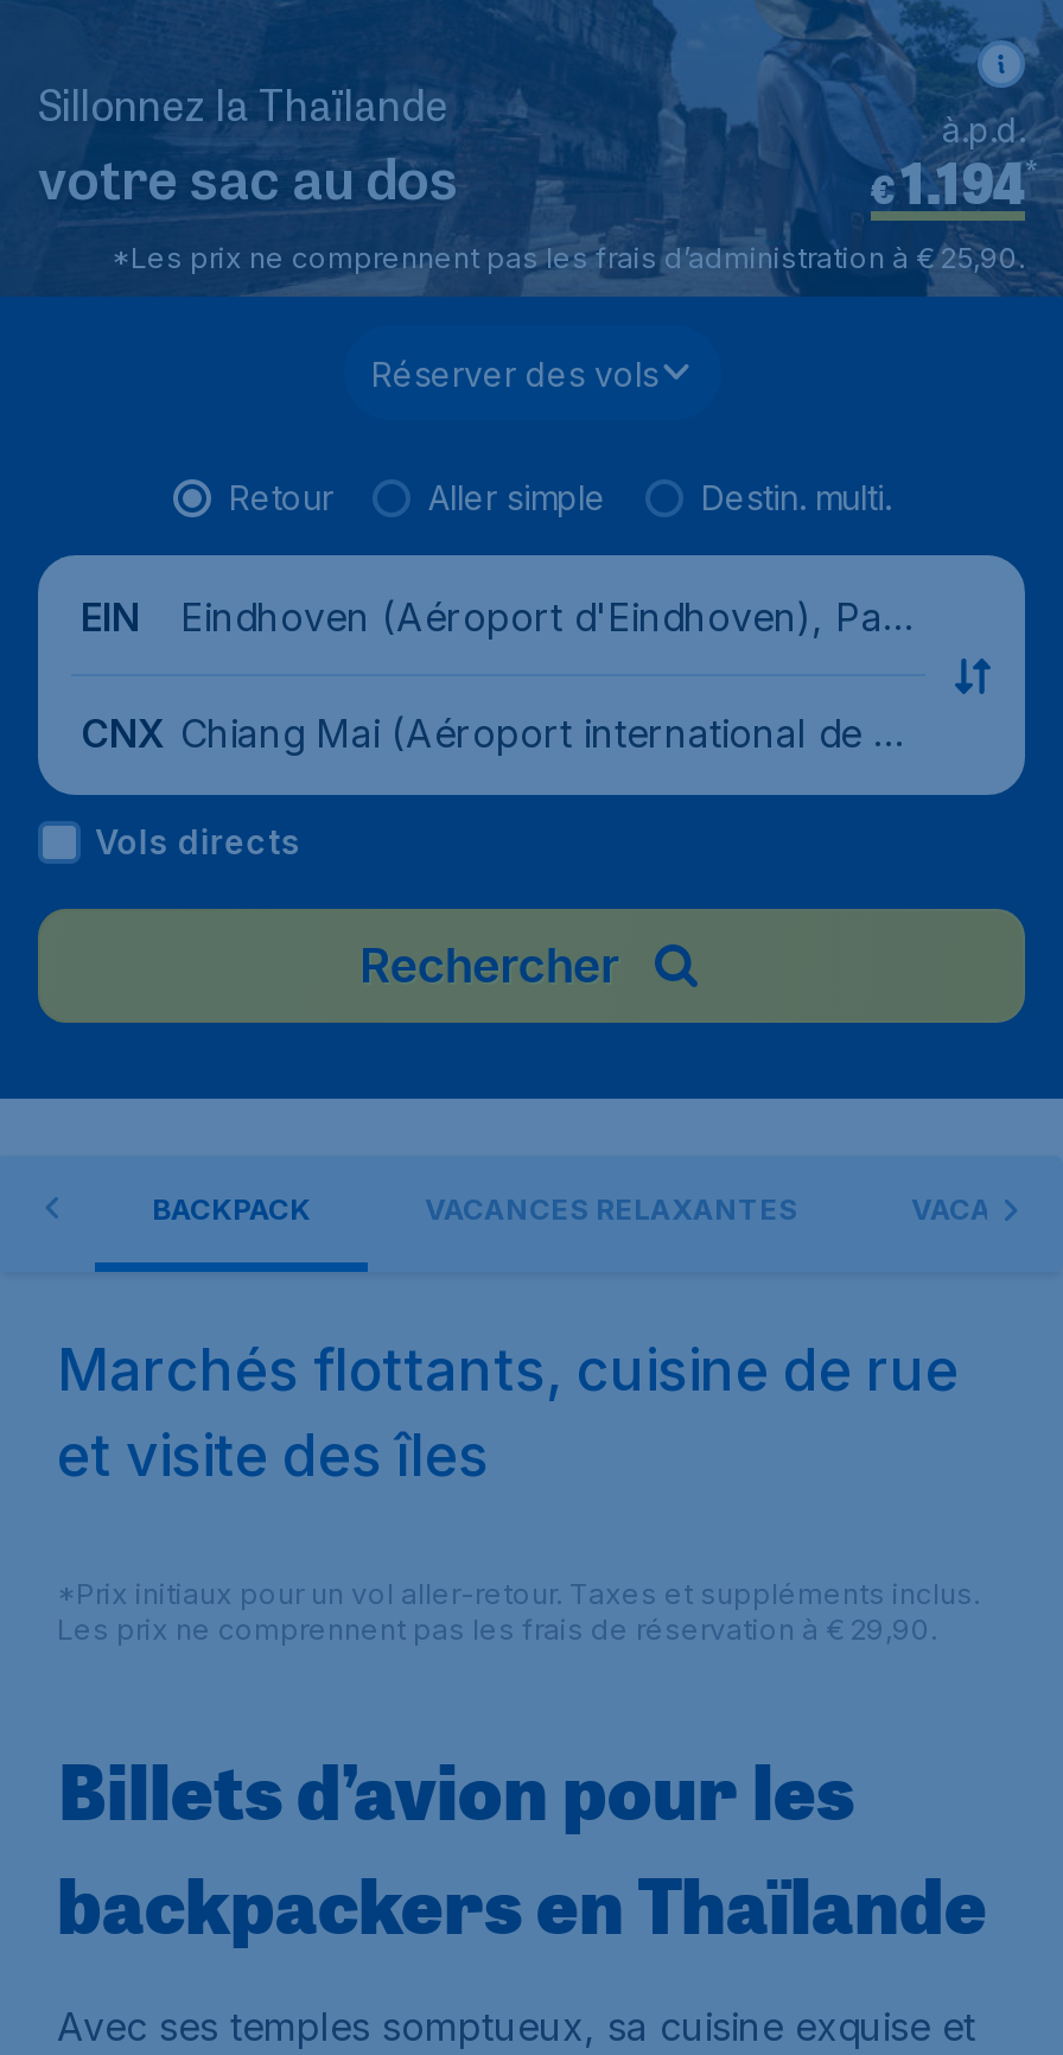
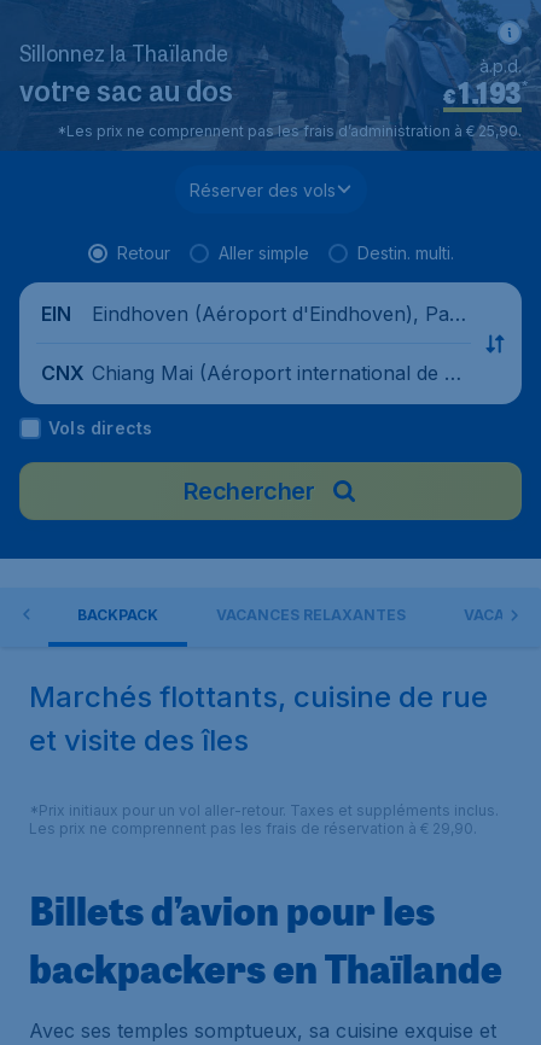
- € 1.194*
+ € 1.193*
